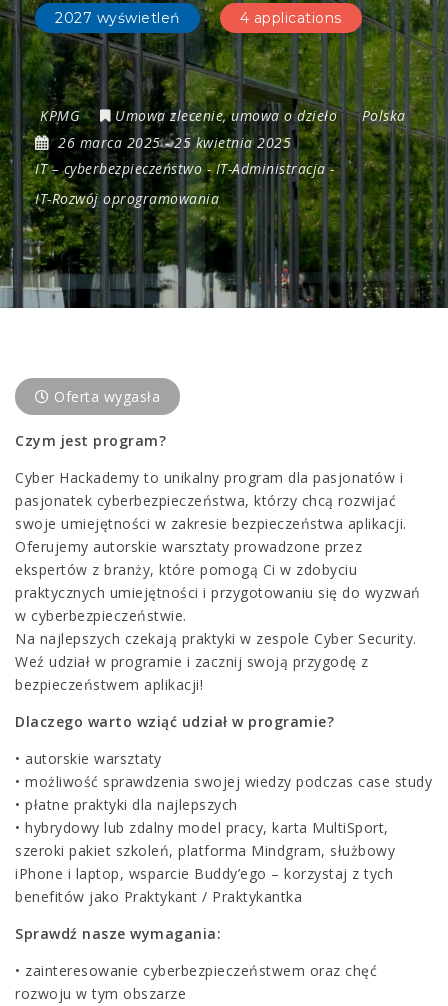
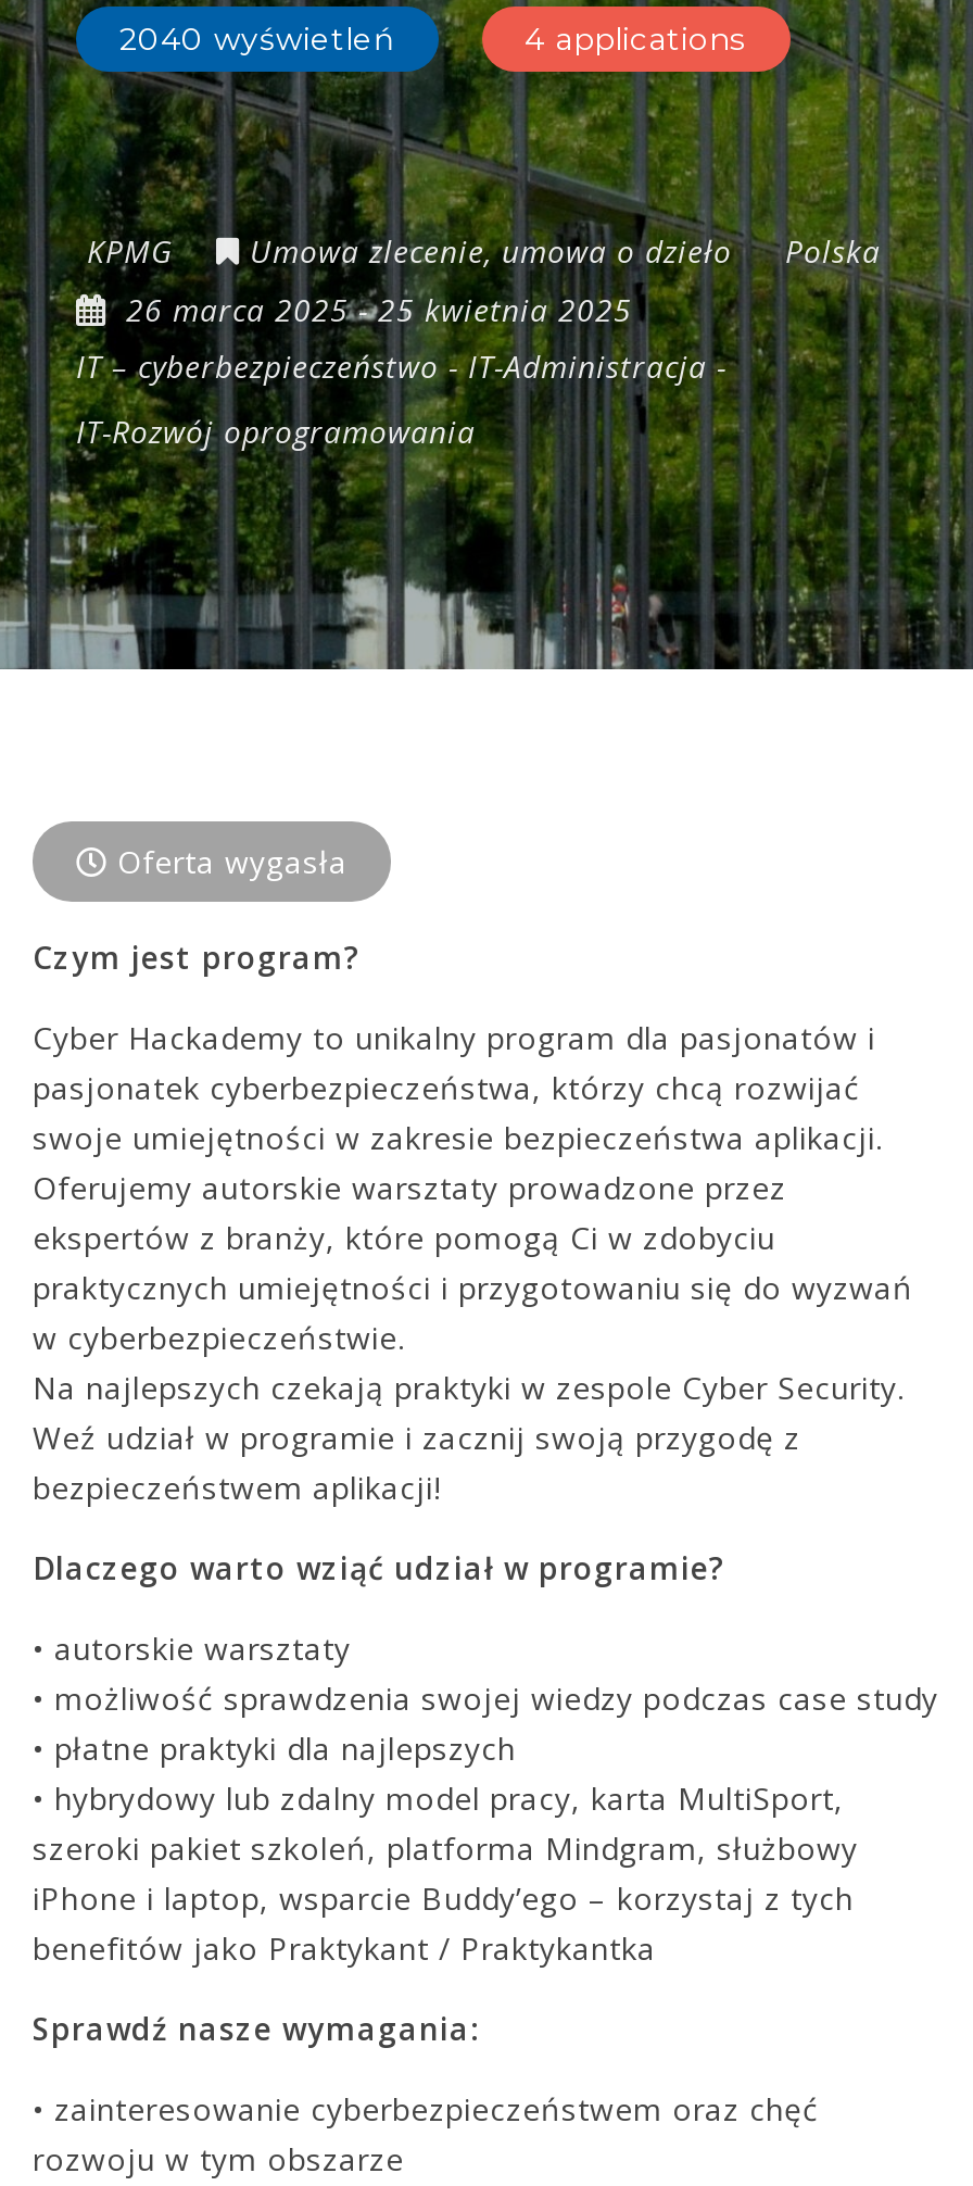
- 2027 wyświetleń
+ 2040 wyświetleń
